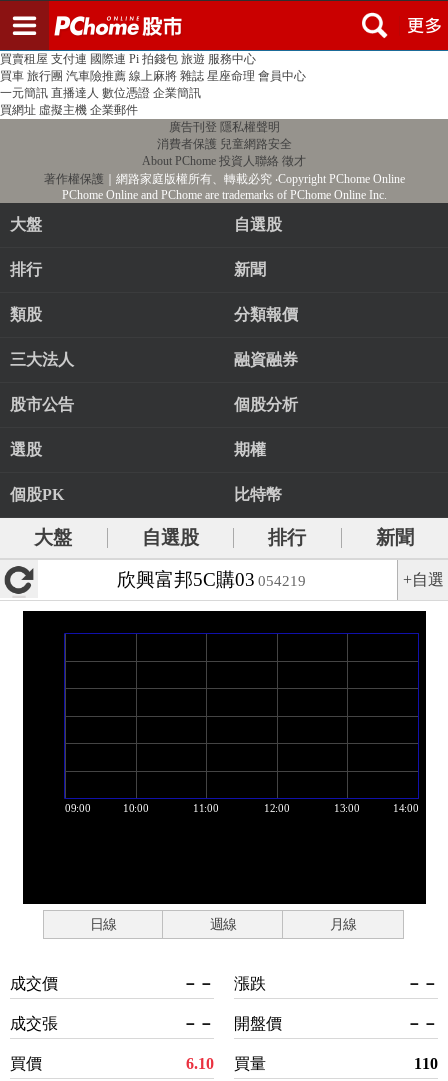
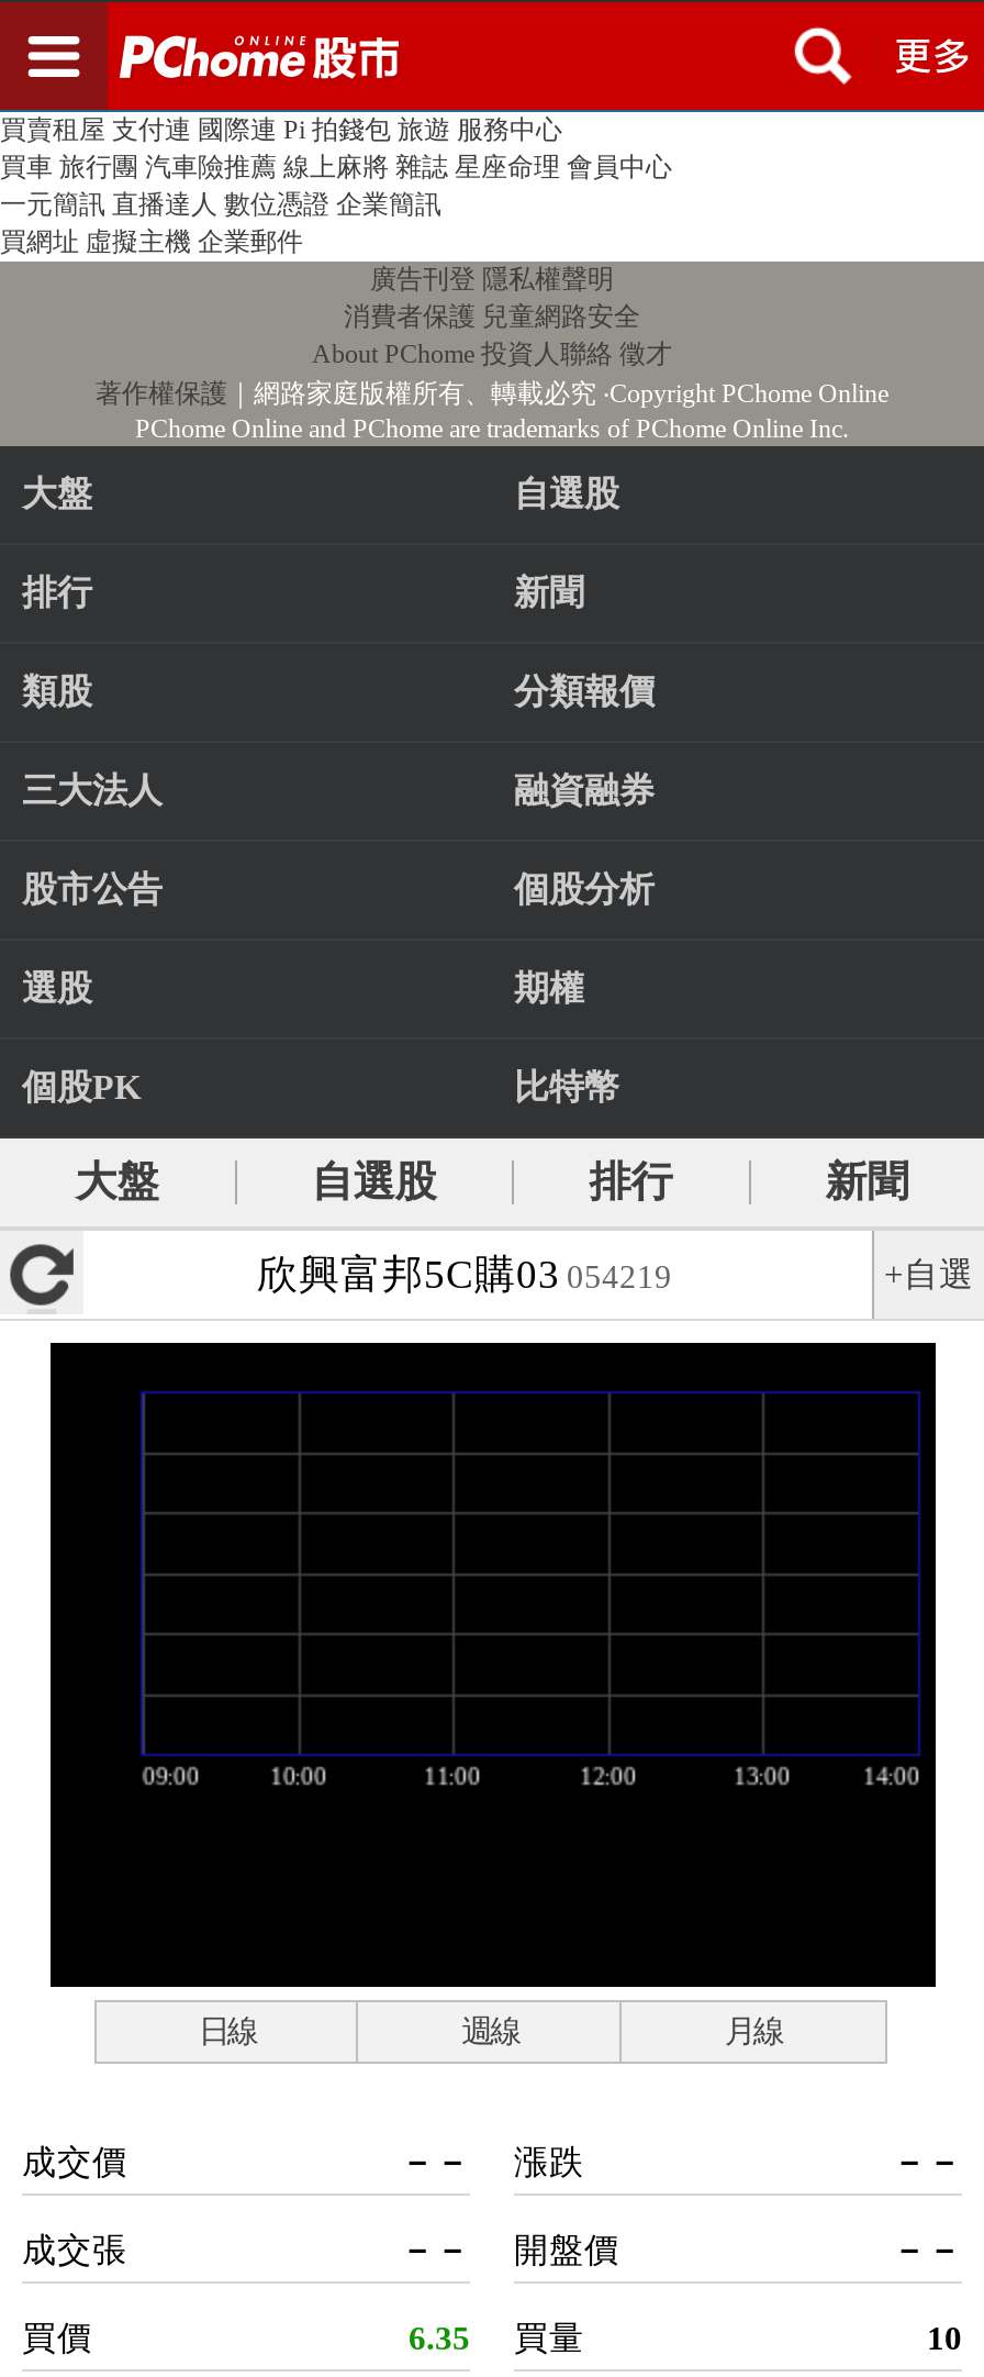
- 6.10 買量
+ 6.35 買量

- 110
+ 10
